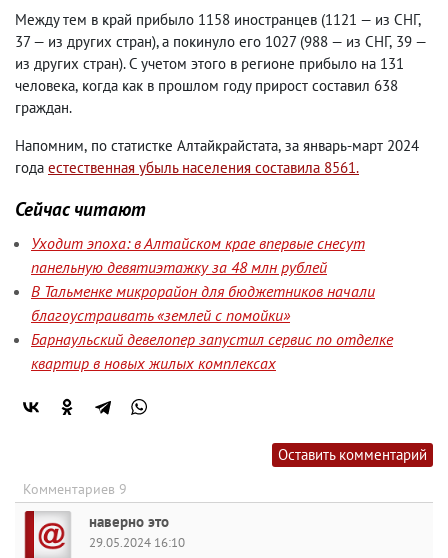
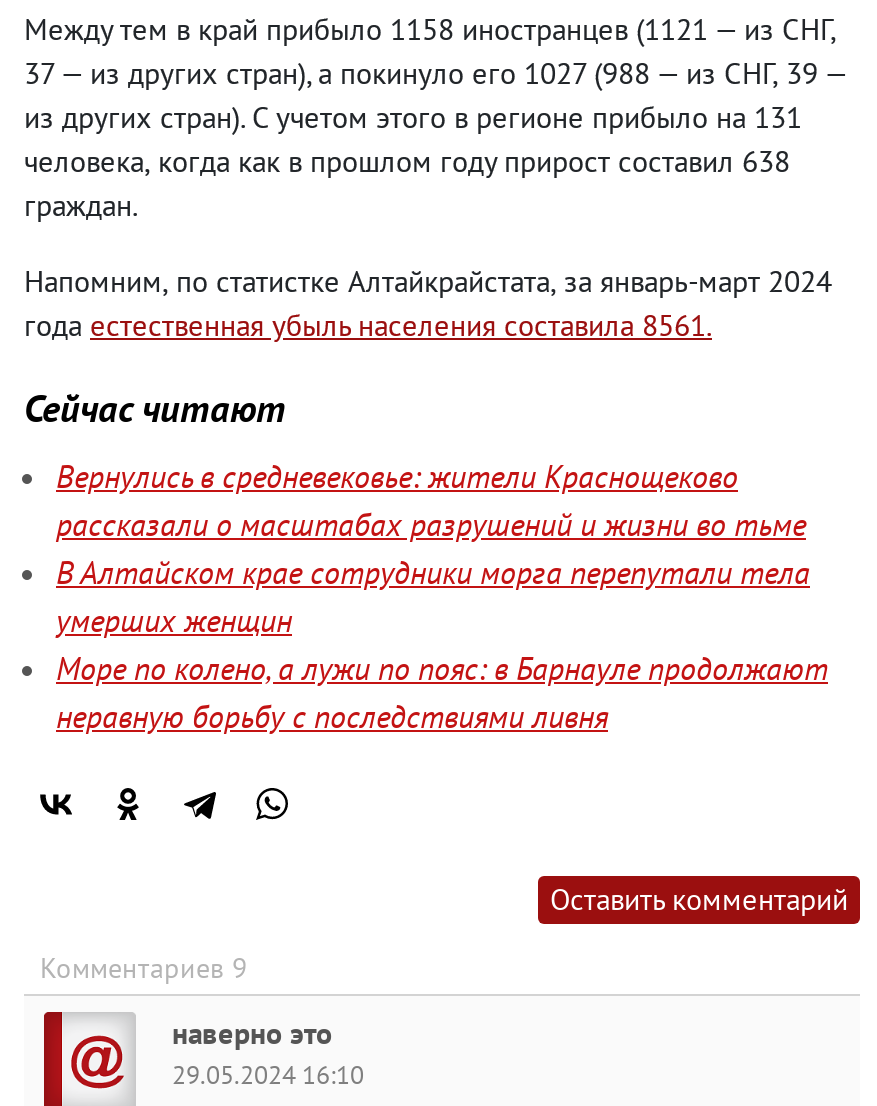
- Уходит эпоха: в Алтайском крае впервые снесут
- панельную девятиэтажку за 48 млн рублей
- В Тальменке микрорайон для бюджетников начали
- благоустраивать «землей с помойки»
- Барнаульский девелопер запустил сервис по отделке
- квартир в новых жилых комплексах
+ Вернулись в средневековье: жители Краснощеково
+ рассказали о масштабах разрушений и жизни во тьме
+ В Алтайском крае сотрудники морга перепутали тела
+ умерших женщин
+ Море по колено, а лужи по пояс: в Барнауле продолжают
+ неравную борьбу с последствиями ливня
